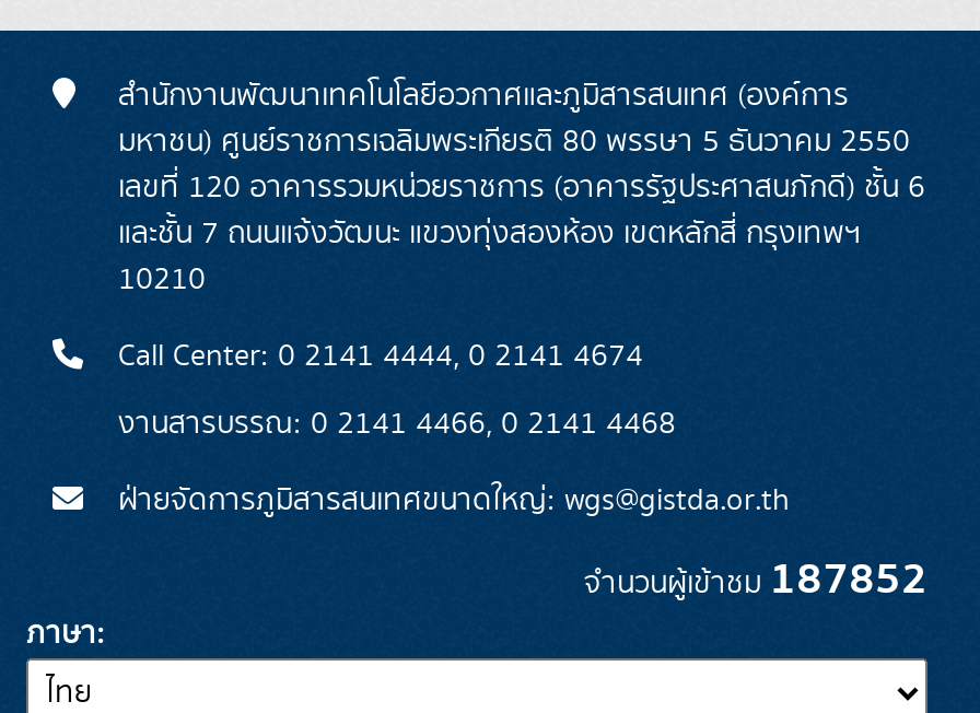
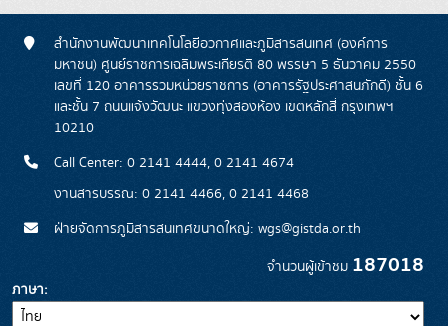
- จำนวนผู้เข้าชม187852
+ จำนวนผู้เข้าชม187018
